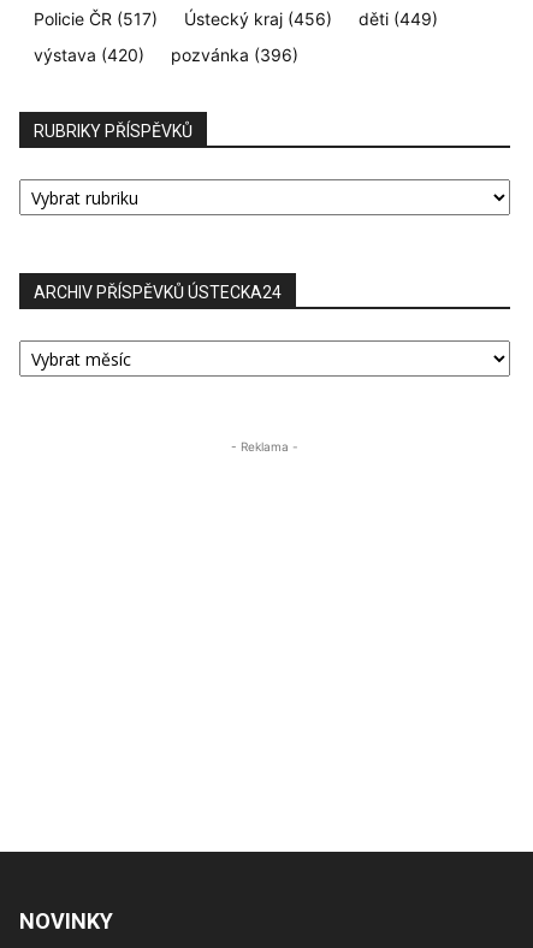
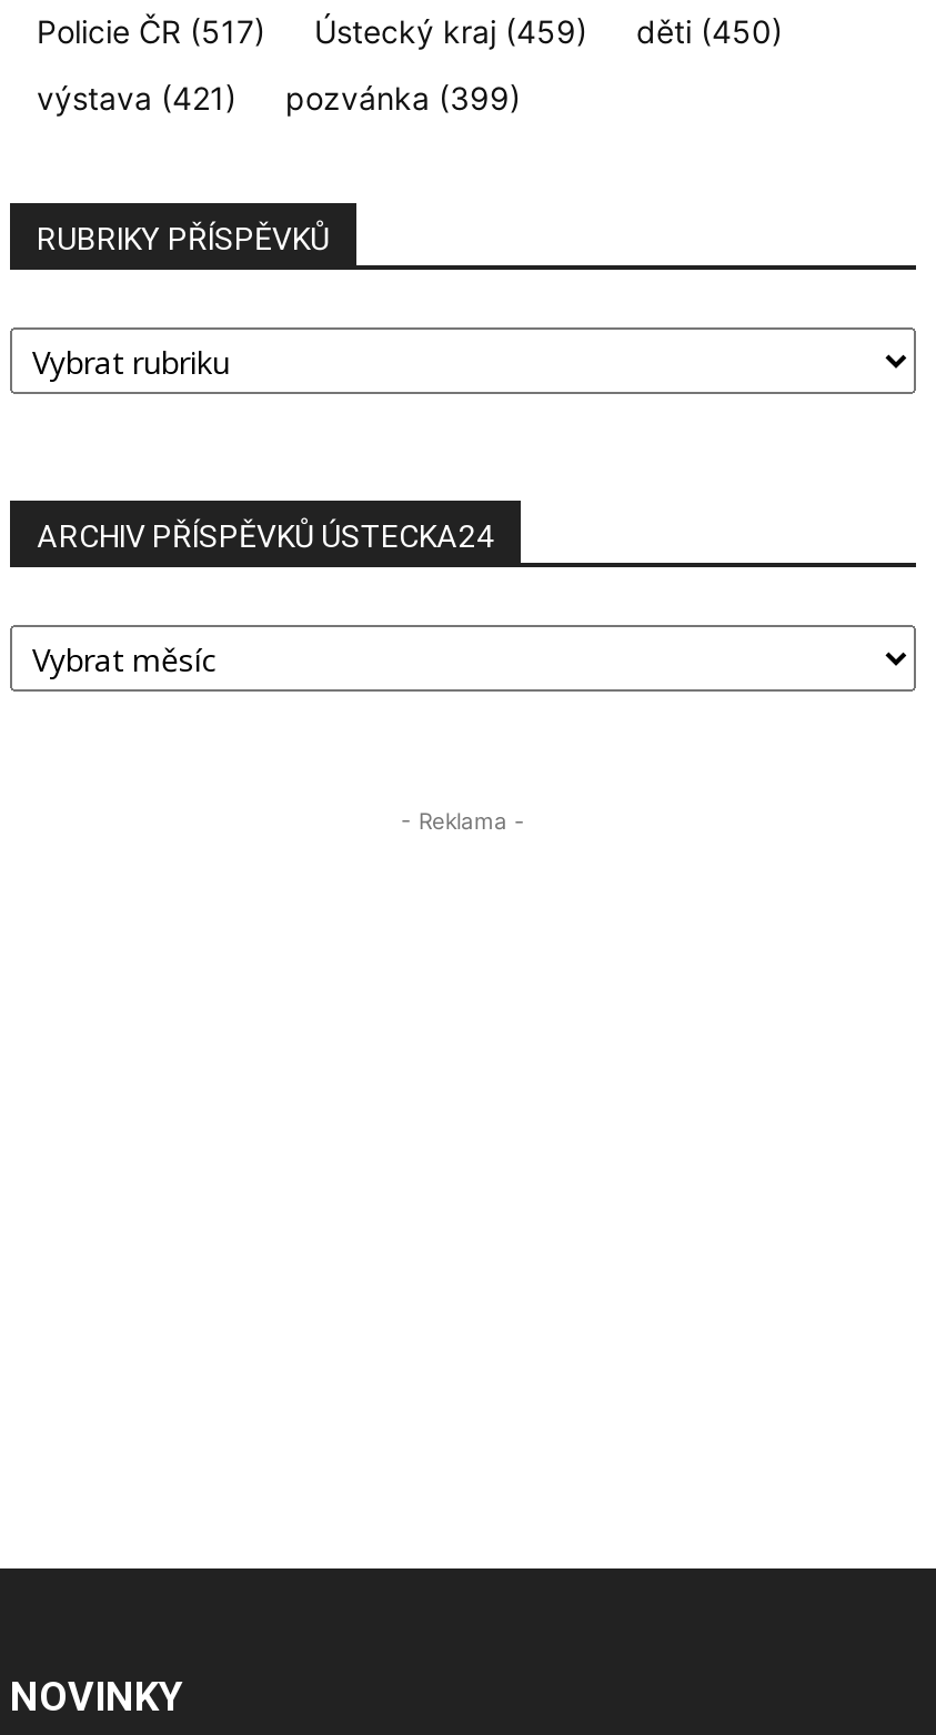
- Ústecký kraj (456)
+ Ústecký kraj (459)

- děti (449)
+ děti (450)

- výstava (420)
+ výstava (421)

- pozvánka (396)
+ pozvánka (399)
